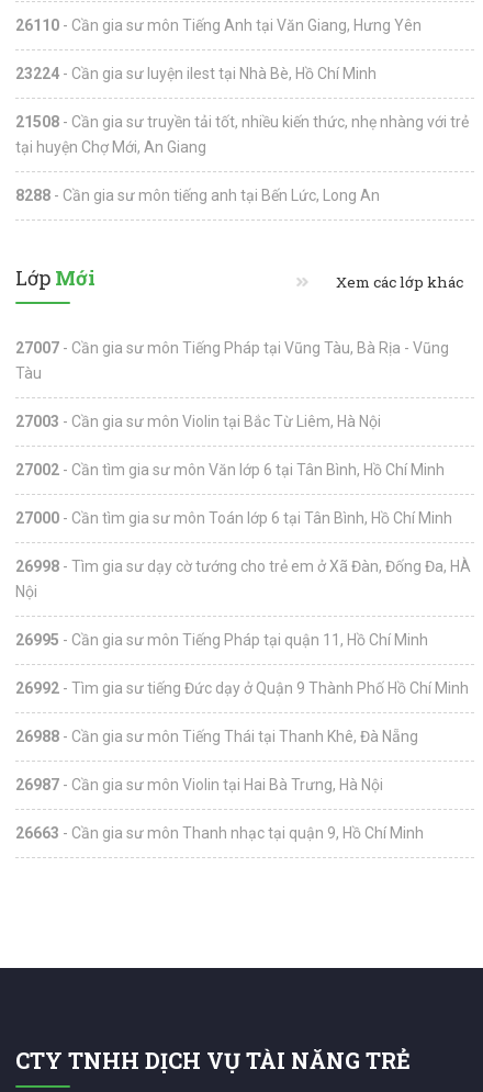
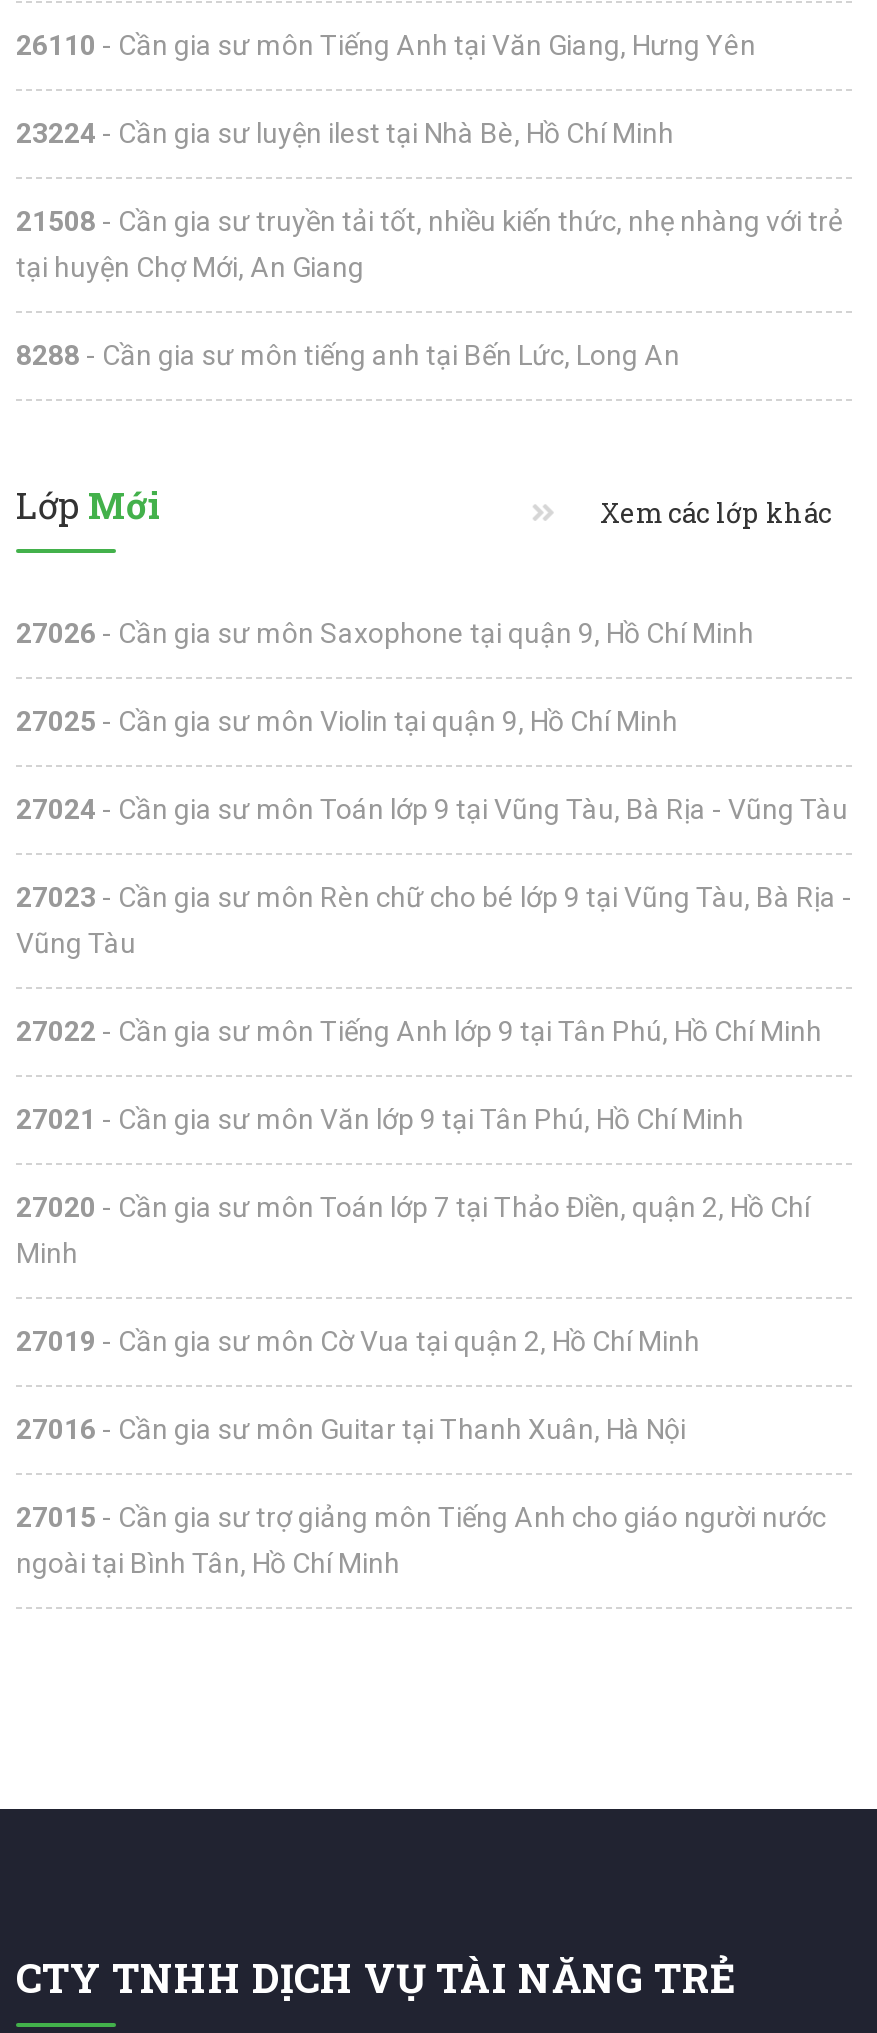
- 27007 - Cần gia sư môn Tiếng Pháp tại Vũng Tàu, Bà Rịa - Vũng
- Tàu
+ 27026 - Cần gia sư môn Saxophone tại quận 9, Hồ Chí Minh

- 27003 - Cần gia sư môn Violin tại Bắc Từ Liêm, Hà Nội
+ 27025 - Cần gia sư môn Violin tại quận 9, Hồ Chí Minh

- 27002 - Cần tìm gia sư môn Văn lớp 6 tại Tân Bình, Hồ Chí Minh
+ 27024 - Cần gia sư môn Toán lớp 9 tại Vũng Tàu, Bà Rịa - Vũng Tàu

- 27000 - Cần tìm gia sư môn Toán lớp 6 tại Tân Bình, Hồ Chí Minh
+ 27023 - Cần gia sư môn Rèn chữ cho bé lớp 9 tại Vũng Tàu, Bà Rịa -
+ Vũng Tàu

- 26998 - Tìm gia sư dạy cờ tướng cho trẻ em ở Xã Đàn, Đống Đa, HÀ
- Nội
+ 27022 - Cần gia sư môn Tiếng Anh lớp 9 tại Tân Phú, Hồ Chí Minh

- 26995 - Cần gia sư môn Tiếng Pháp tại quận 11, Hồ Chí Minh
+ 27021 - Cần gia sư môn Văn lớp 9 tại Tân Phú, Hồ Chí Minh

- 26992 - Tìm gia sư tiếng Đức dạy ở Quận 9 Thành Phố Hồ Chí Minh
+ 27020 - Cần gia sư môn Toán lớp 7 tại Thảo Điền, quận 2, Hồ Chí
+ Minh

- 26988 - Cần gia sư môn Tiếng Thái tại Thanh Khê, Đà Nẵng
+ 27019 - Cần gia sư môn Cờ Vua tại quận 2, Hồ Chí Minh

- 26987 - Cần gia sư môn Violin tại Hai Bà Trưng, Hà Nội
+ 27016 - Cần gia sư môn Guitar tại Thanh Xuân, Hà Nội

- 26663 - Cần gia sư môn Thanh nhạc tại quận 9, Hồ Chí Minh
+ 27015 - Cần gia sư trợ giảng môn Tiếng Anh cho giáo người nước
+ ngoài tại Bình Tân, Hồ Chí Minh
